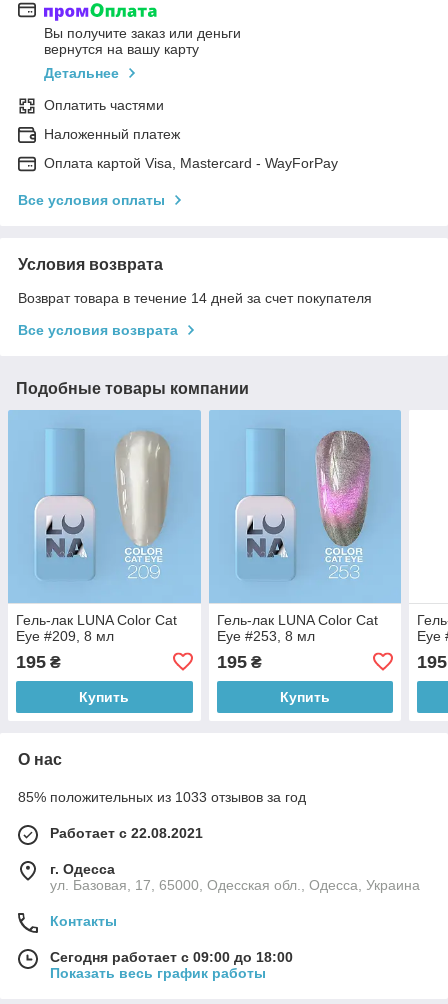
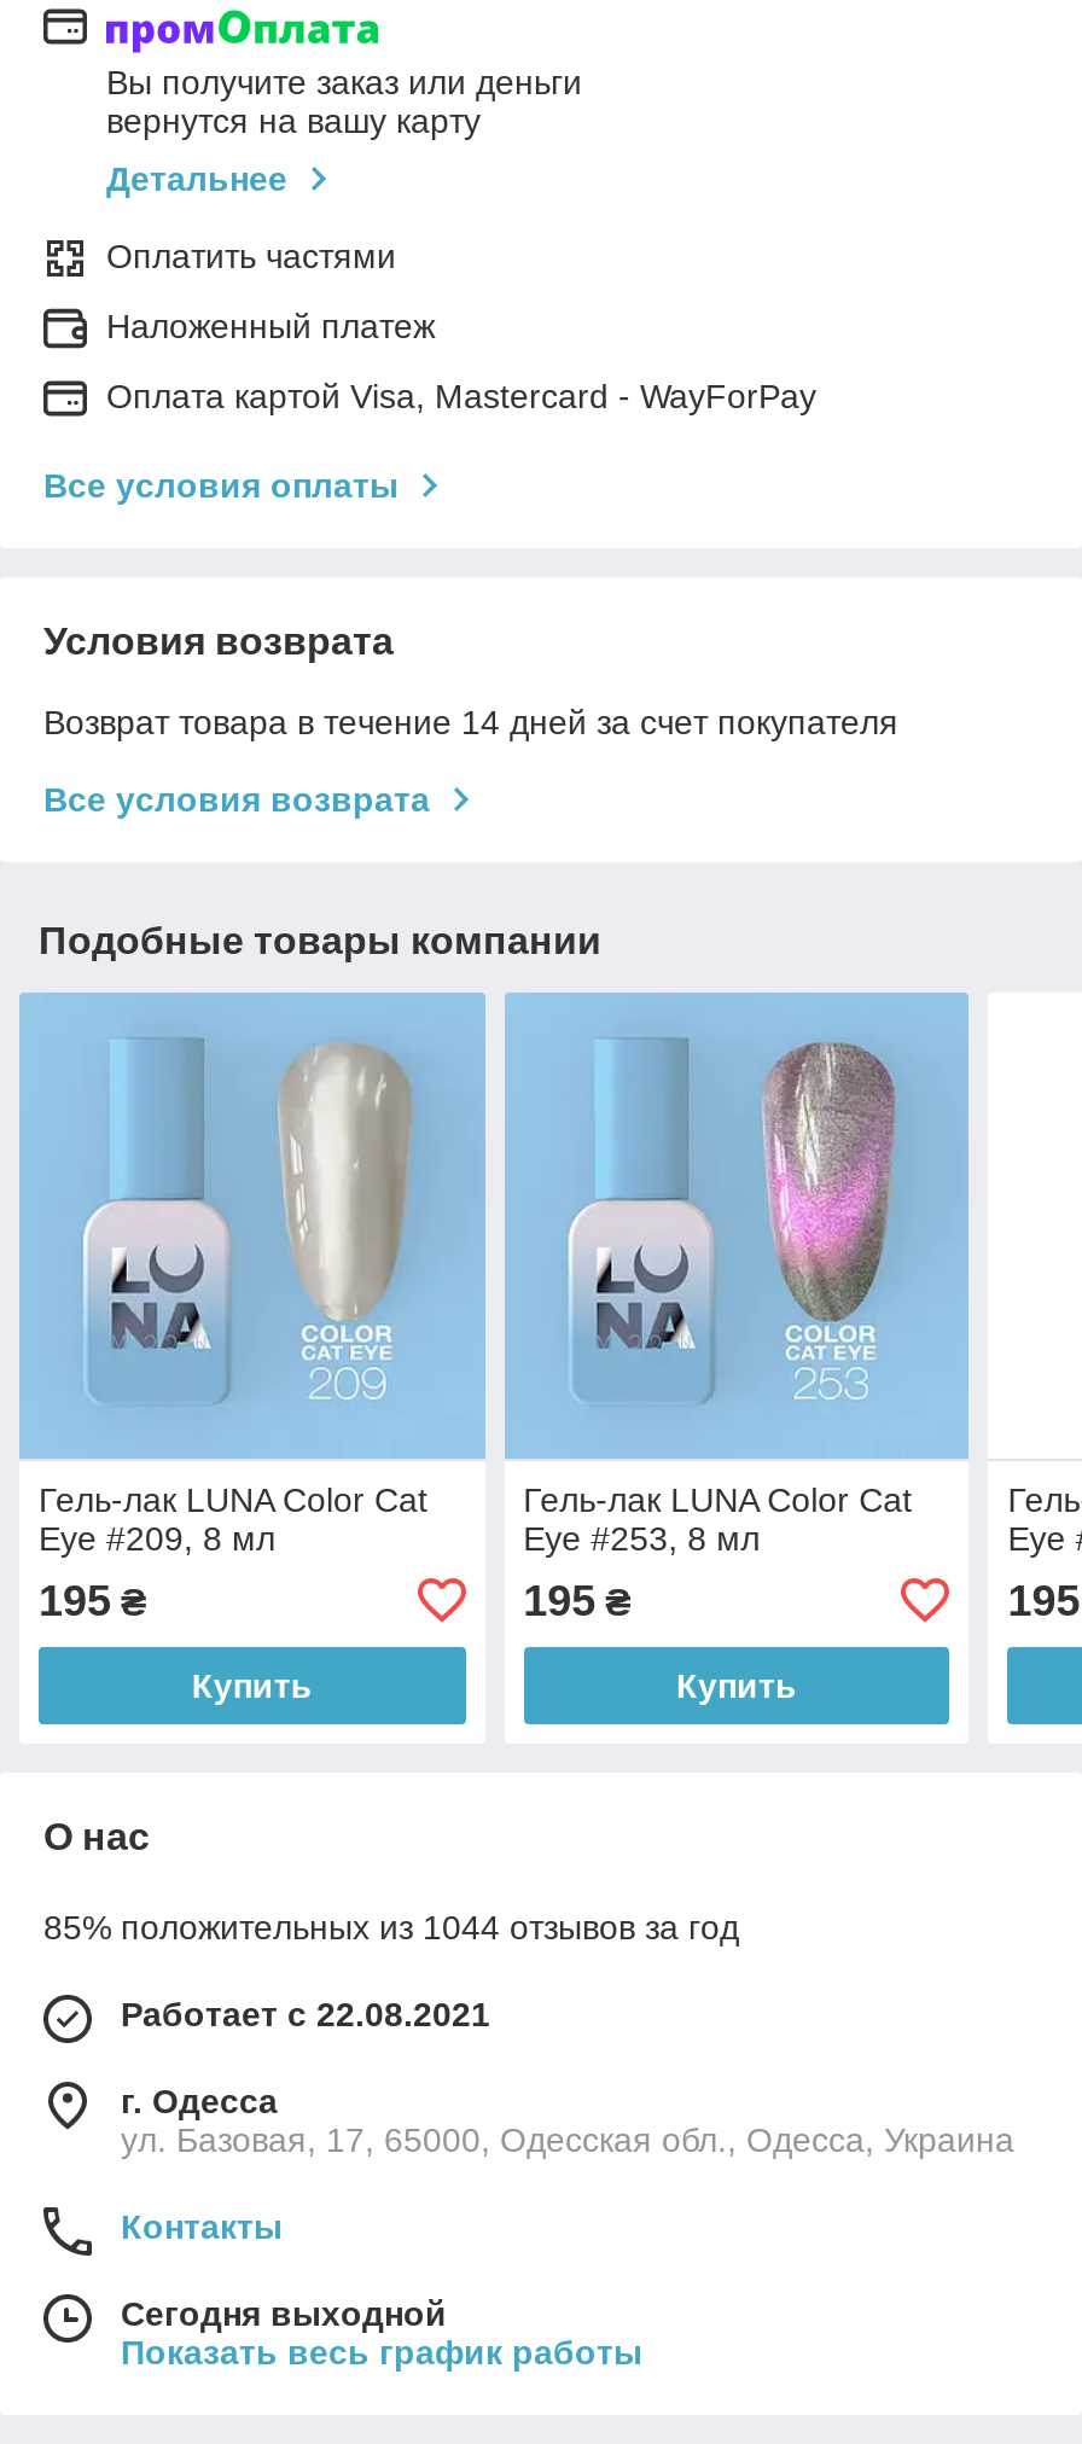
- 85% положительных из 1033 отзывов за год
+ 85% положительных из 1044 отзывов за год

- Сегодня работает с 09:00 до 18:00
+ Сегодня выходной
